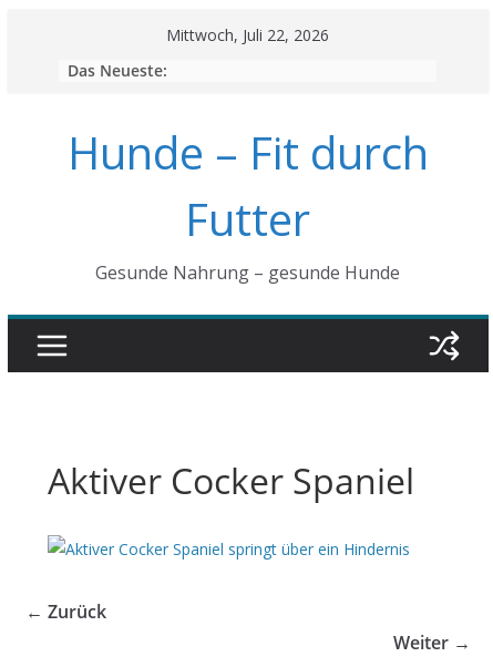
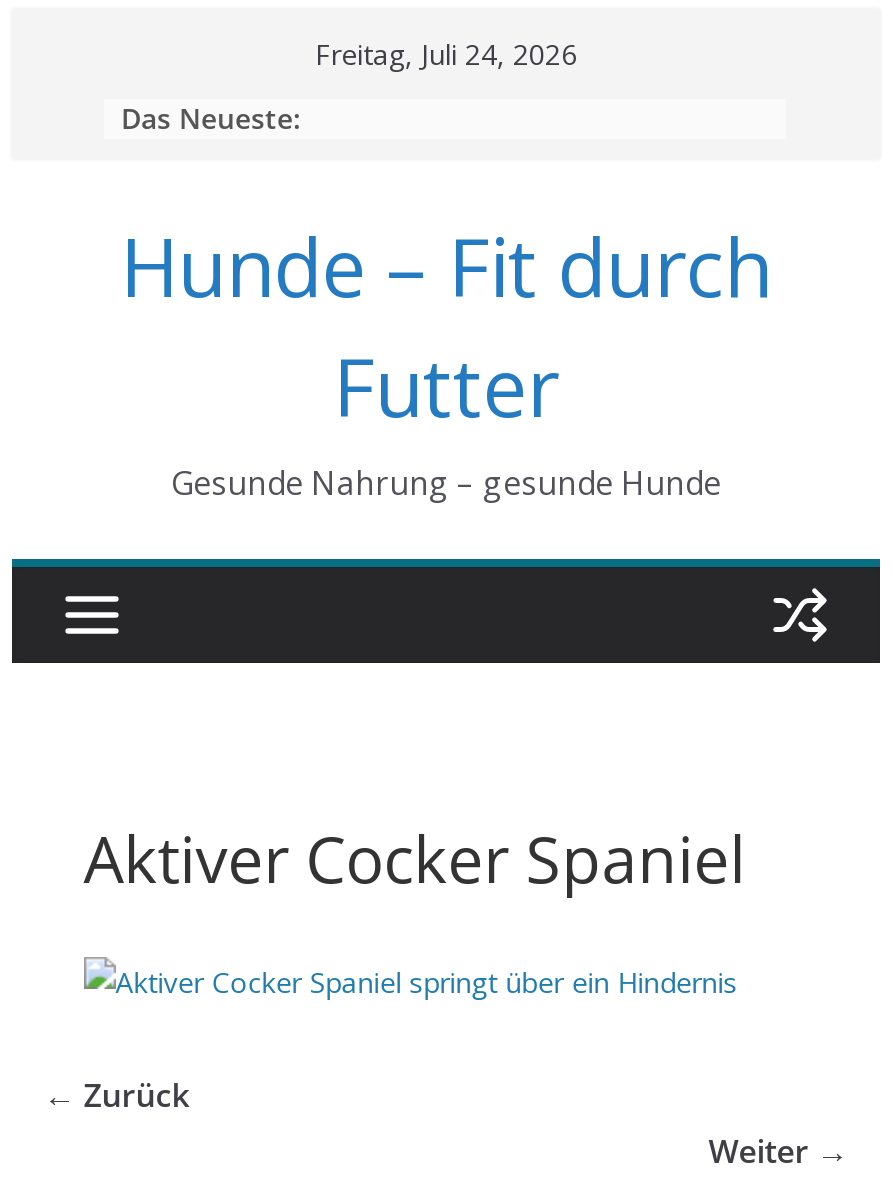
- Mittwoch, Juli 22, 2026
+ Freitag, Juli 24, 2026
